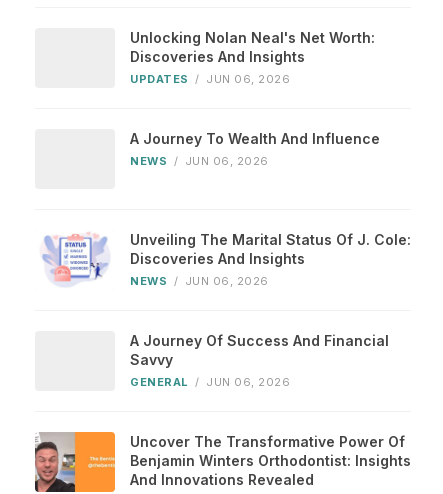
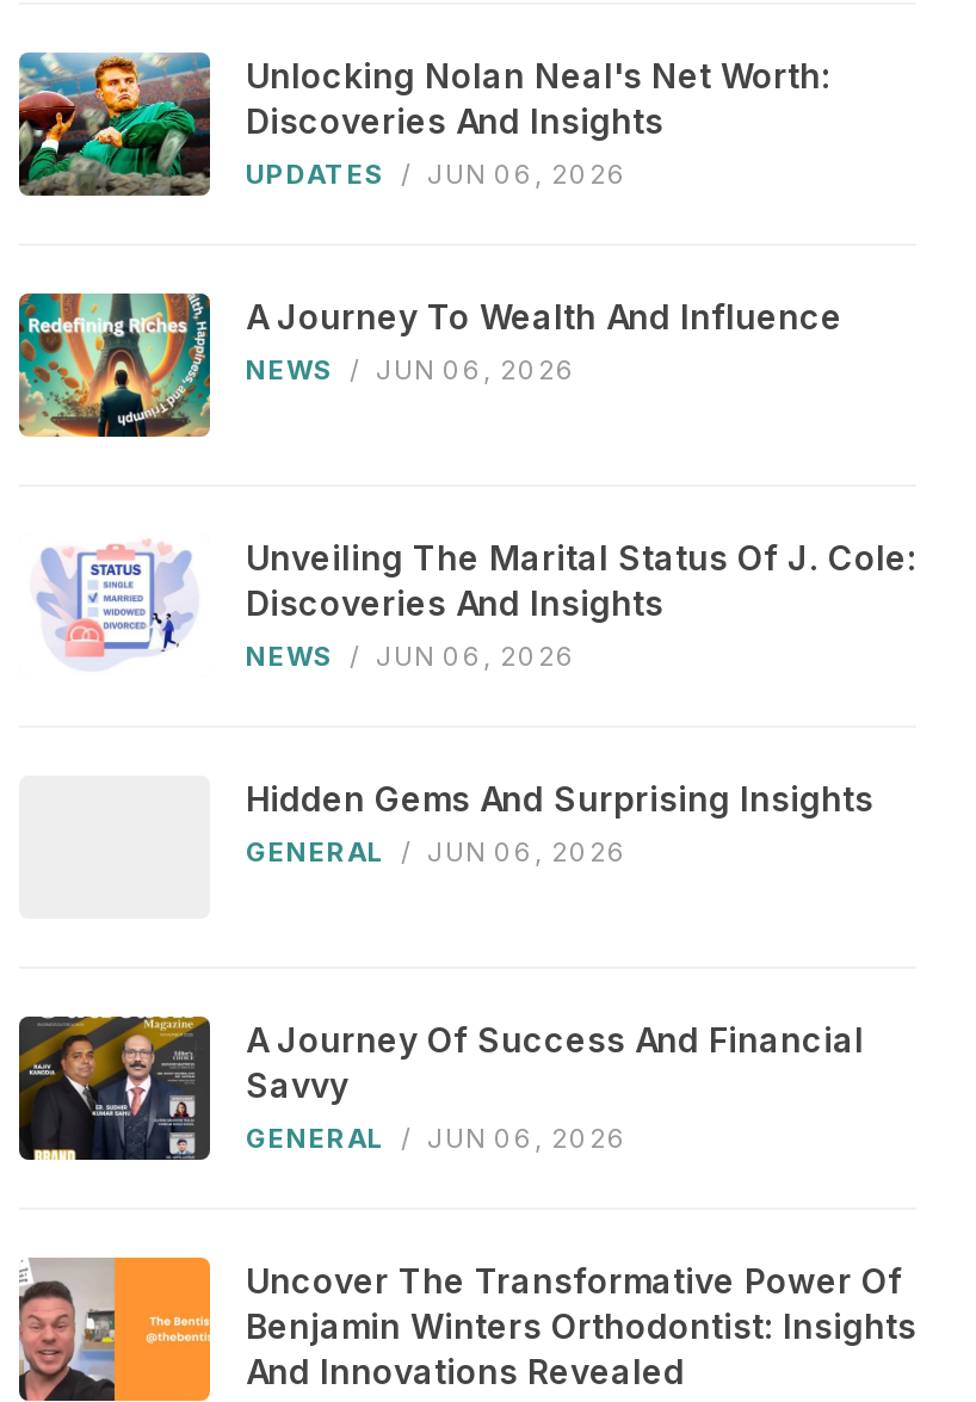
+ [image]

+ [image]

+ [image]

+ Hidden Gems And Surprising Insights
+ GENERAL / JUN 06, 2026
